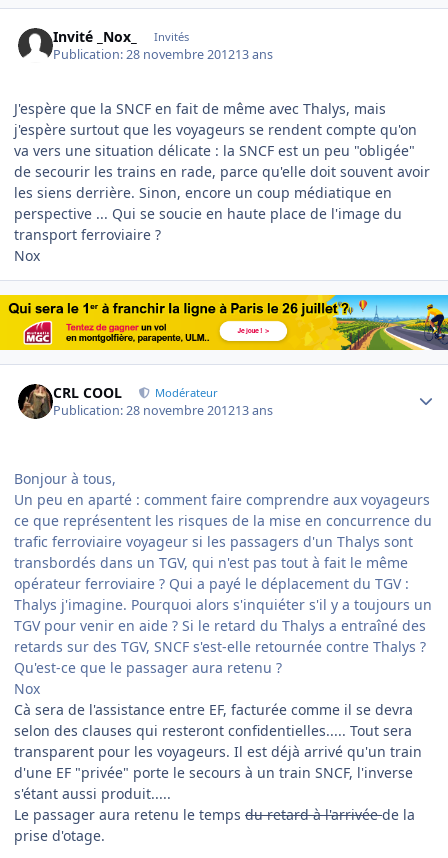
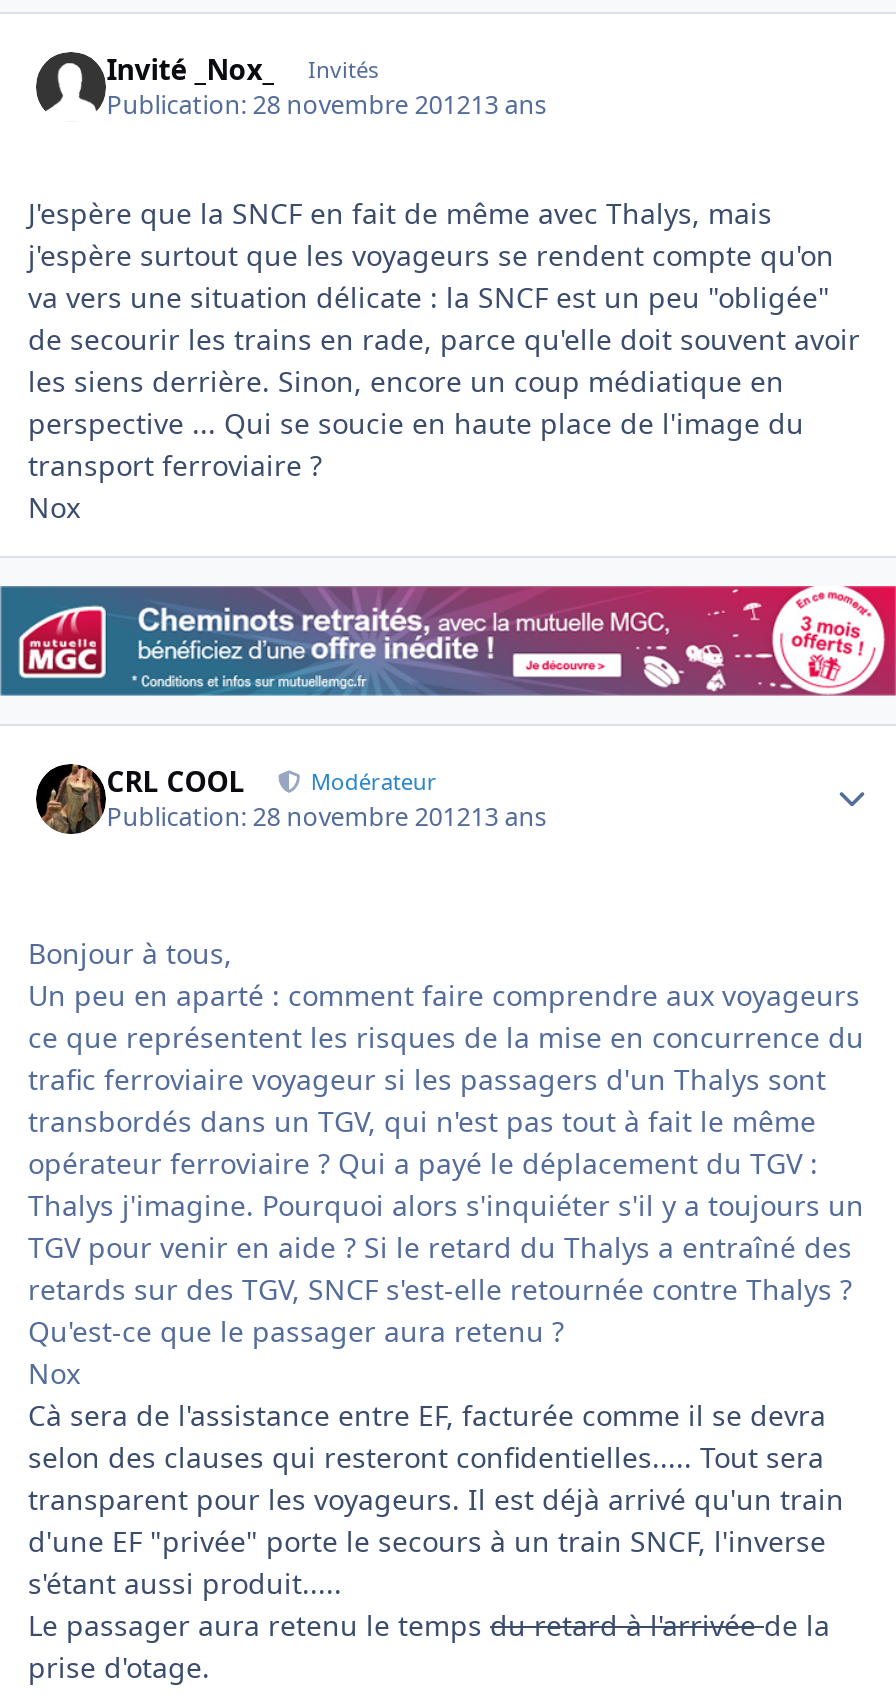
- [image]
+ [image]
